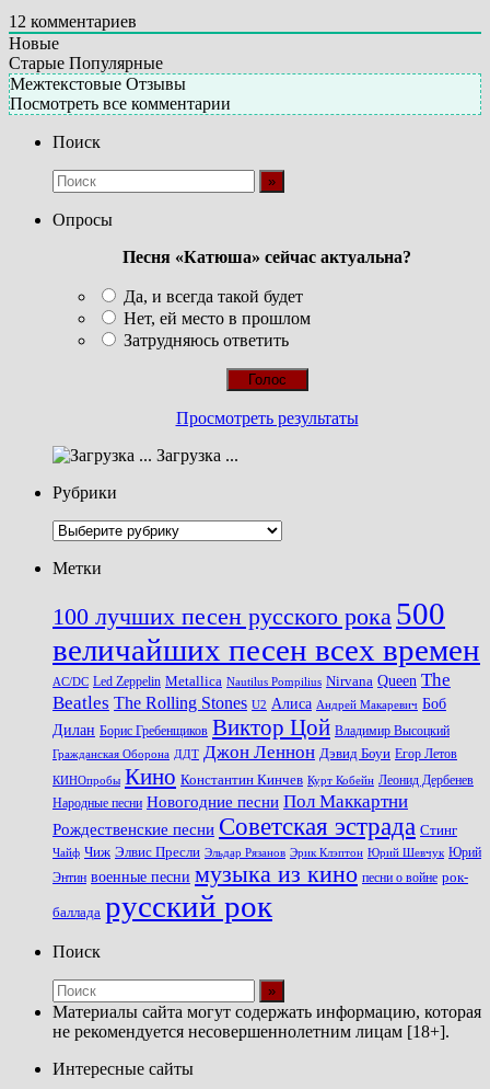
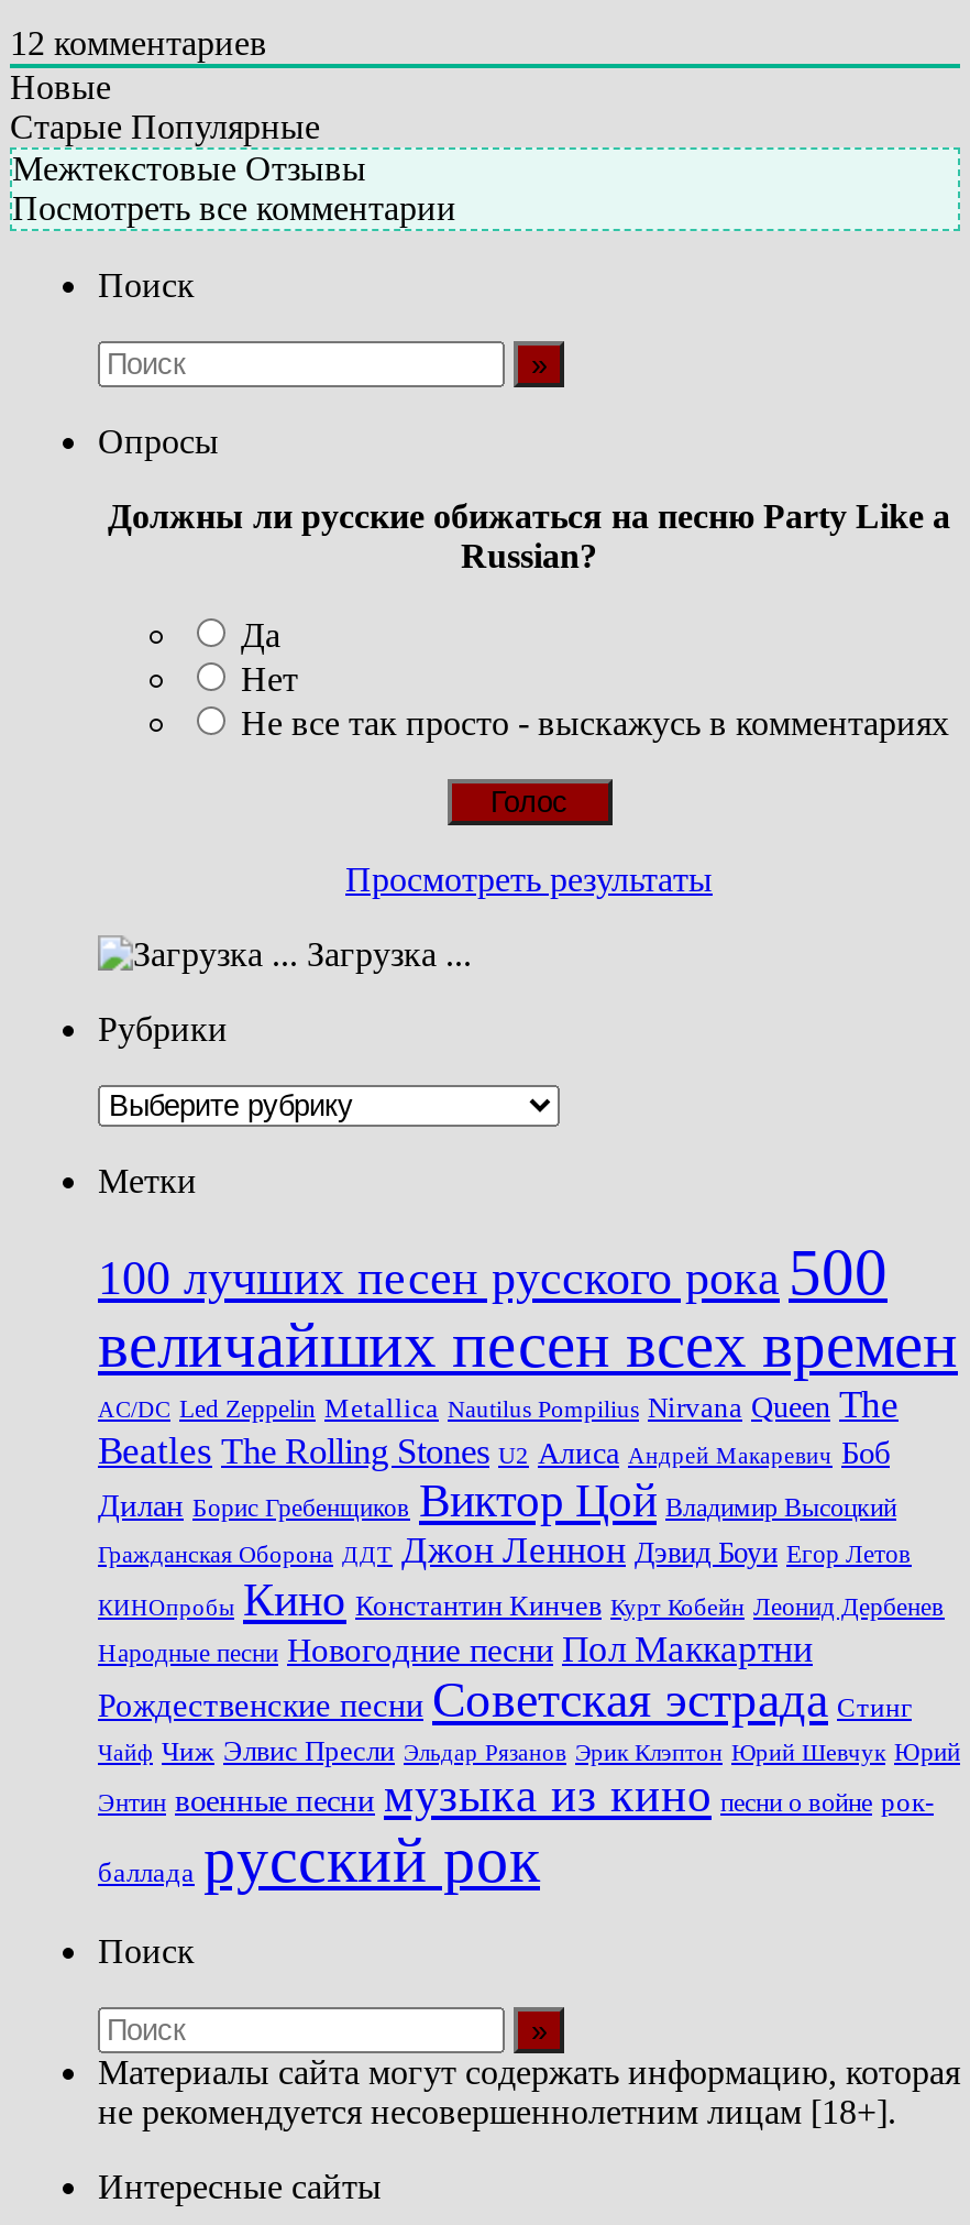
- Песня «Катюша» сейчас актуальна?
+ Должны ли русские обижаться на песню Party Like a
+ Russian?

- Да, и всегда такой будет
- Нет, ей место в прошлом
- Затрудняюсь ответить
+ Да
+ Нет
+ Не все так просто - выскажусь в комментариях
